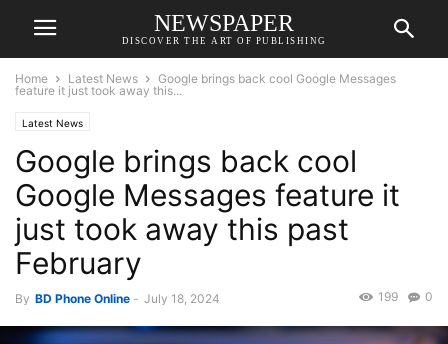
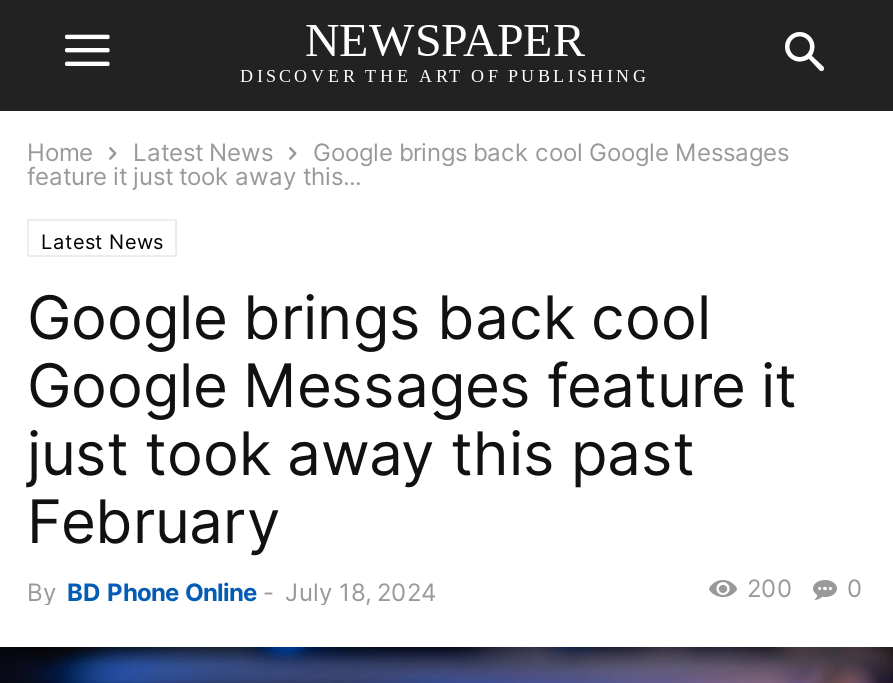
- 199 0
+ 200 0
